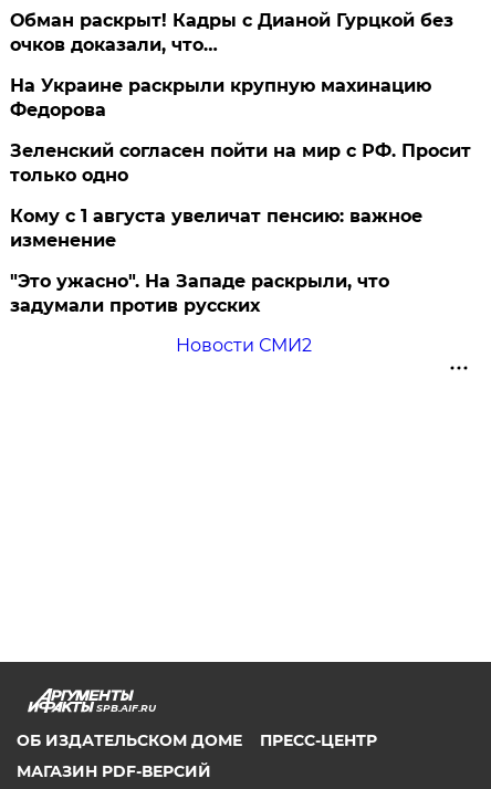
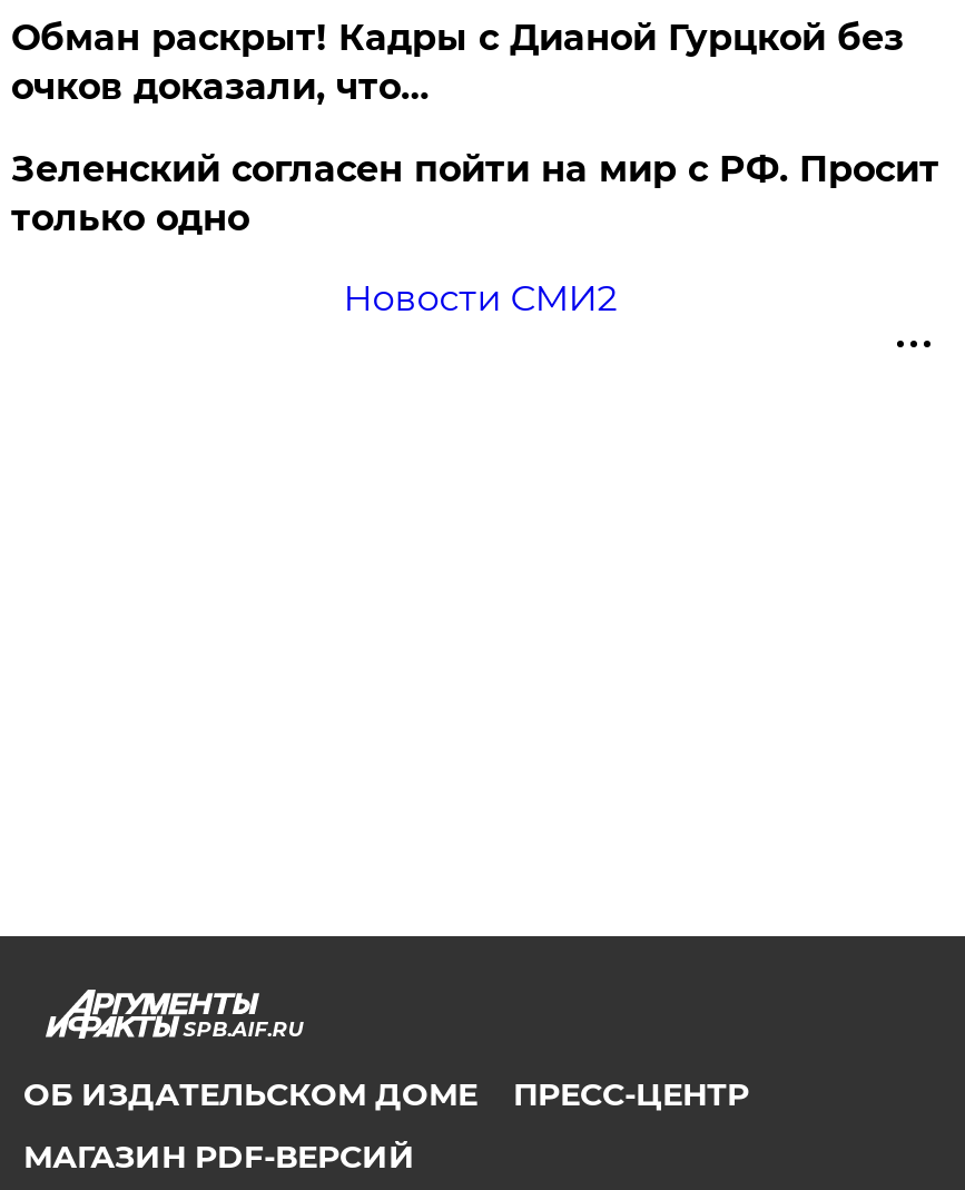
- На Украине раскрыли крупную махинацию
- Федорова

- Кому с 1 августа увеличат пенсию: важное
- изменение
- "Это ужасно". На Западе раскрыли, что
- задумали против русских
